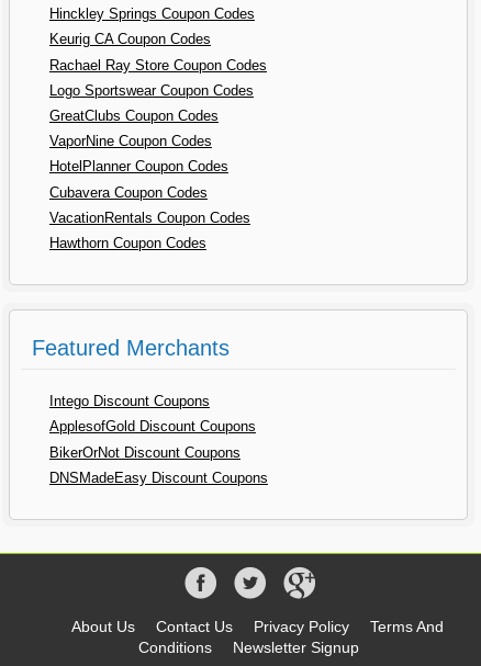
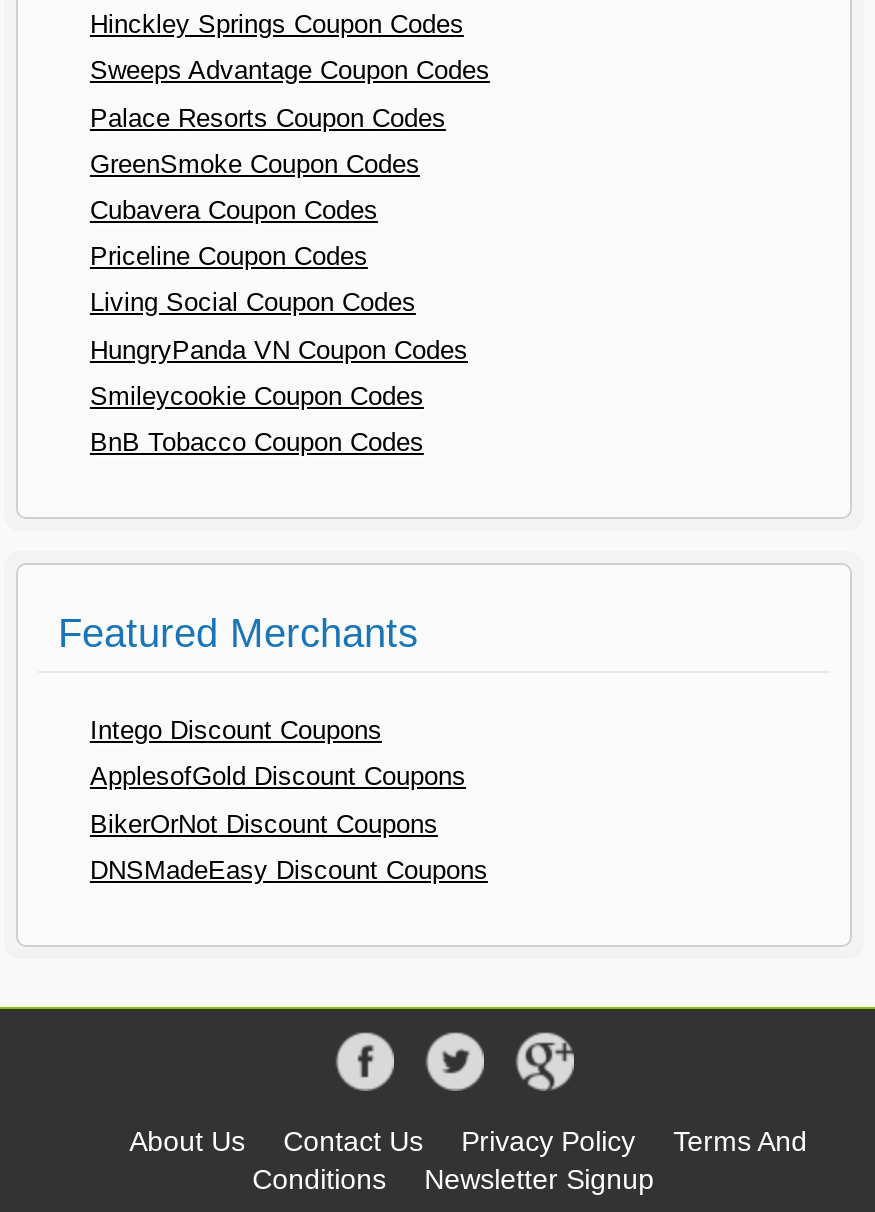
- Keurig CA Coupon Codes
- Rachael Ray Store Coupon Codes
- Logo Sportswear Coupon Codes
- GreatClubs Coupon Codes
- VaporNine Coupon Codes
- HotelPlanner Coupon Codes
+ Sweeps Advantage Coupon Codes
+ Palace Resorts Coupon Codes
+ GreenSmoke Coupon Codes

moved up: Cubavera Coupon Codes

- VacationRentals Coupon Codes
- Hawthorn Coupon Codes
+ Priceline Coupon Codes
+ Living Social Coupon Codes
+ HungryPanda VN Coupon Codes
+ Smileycookie Coupon Codes
+ BnB Tobacco Coupon Codes
